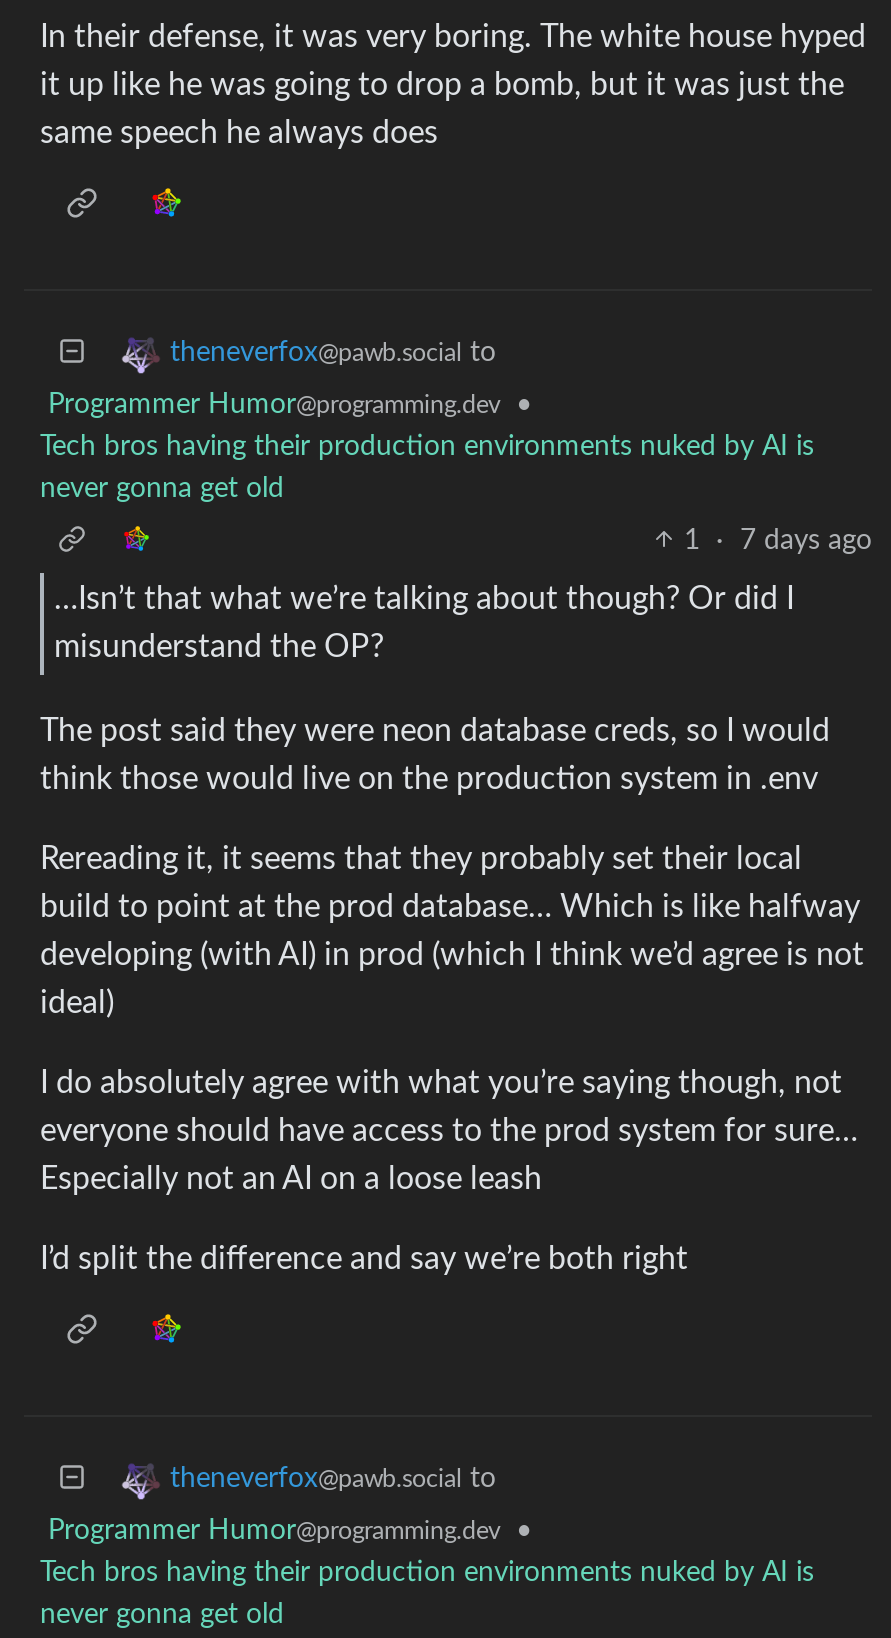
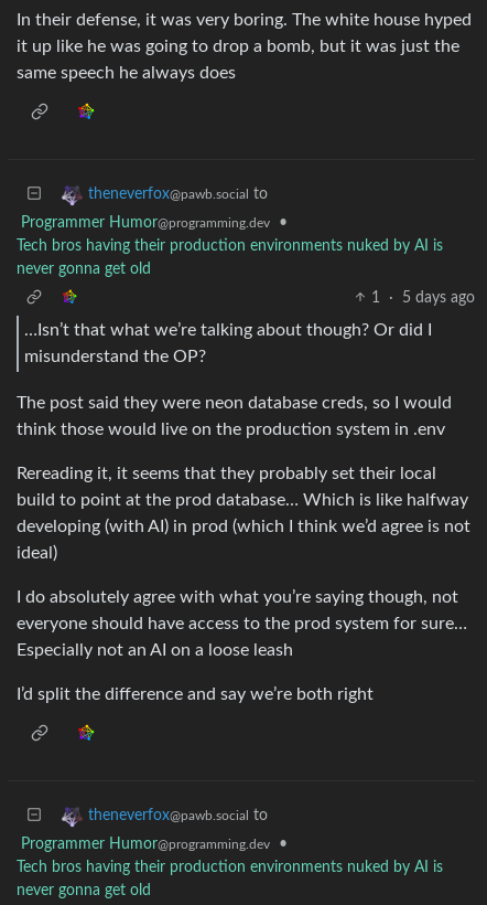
- 1 · 7 days ago
+ 1 · 5 days ago
